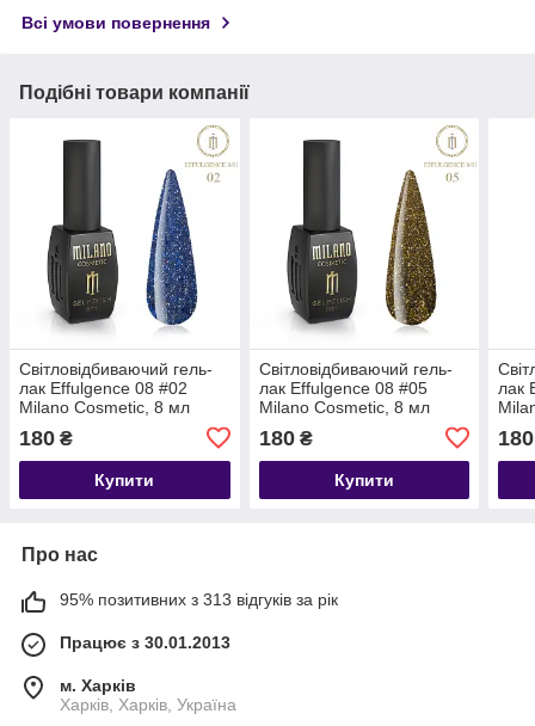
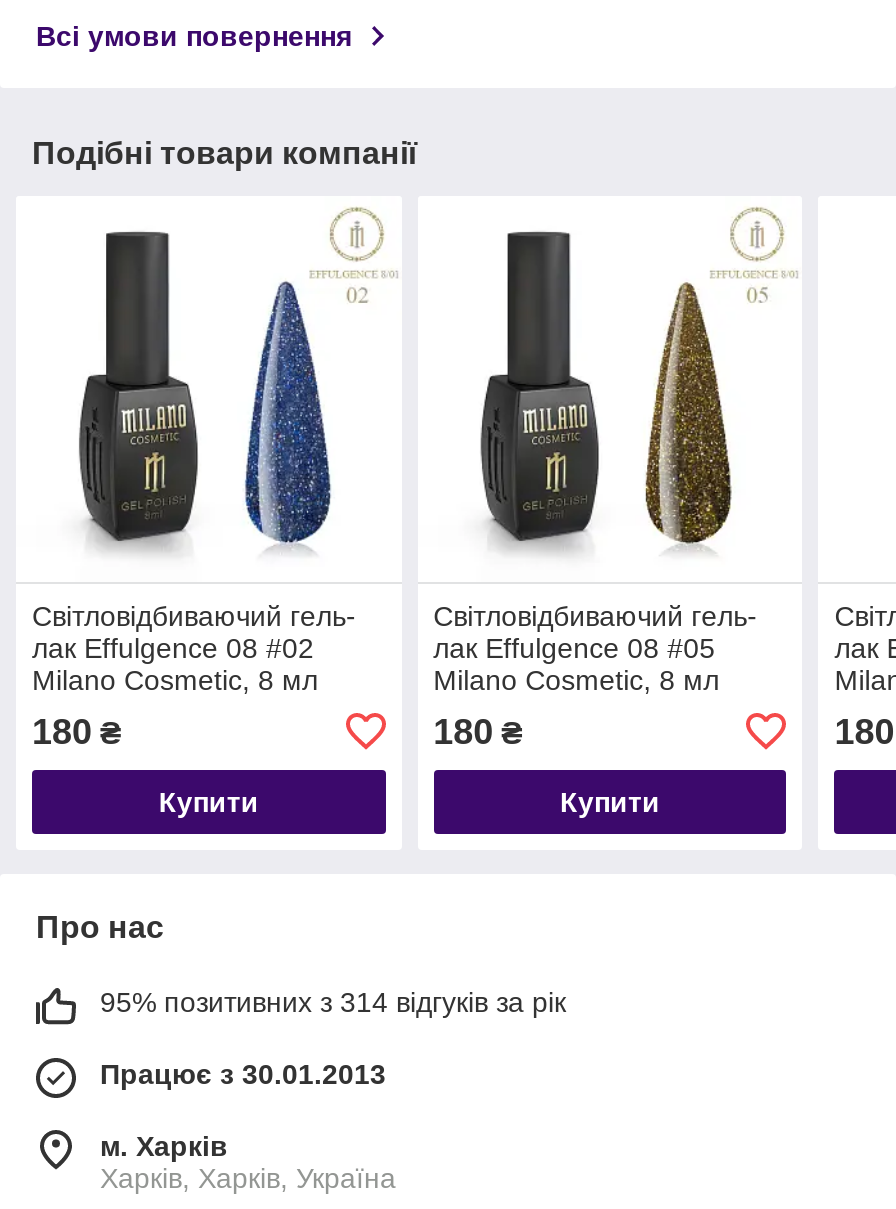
- 95% позитивних з 313 відгуків за рік
+ 95% позитивних з 314 відгуків за рік
